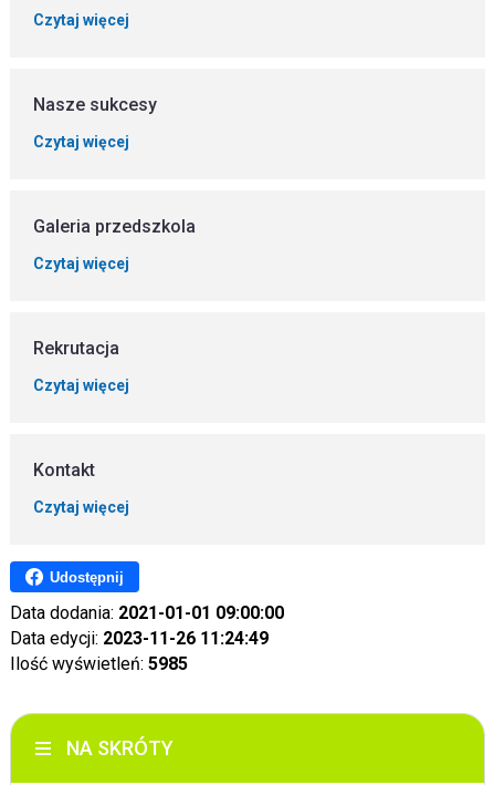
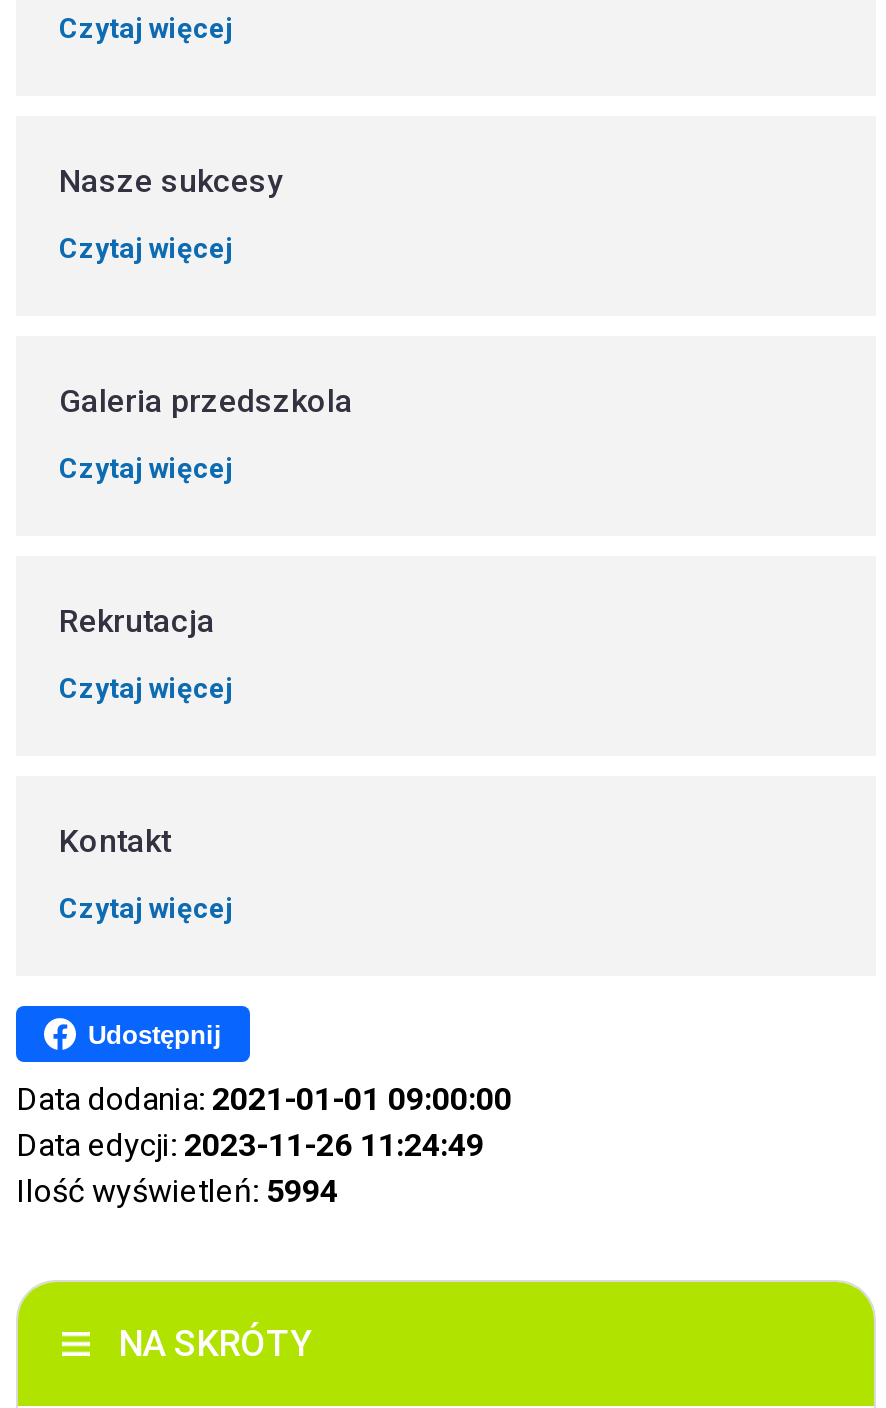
- Ilość wyświetleń: 5985
+ Ilość wyświetleń: 5994
